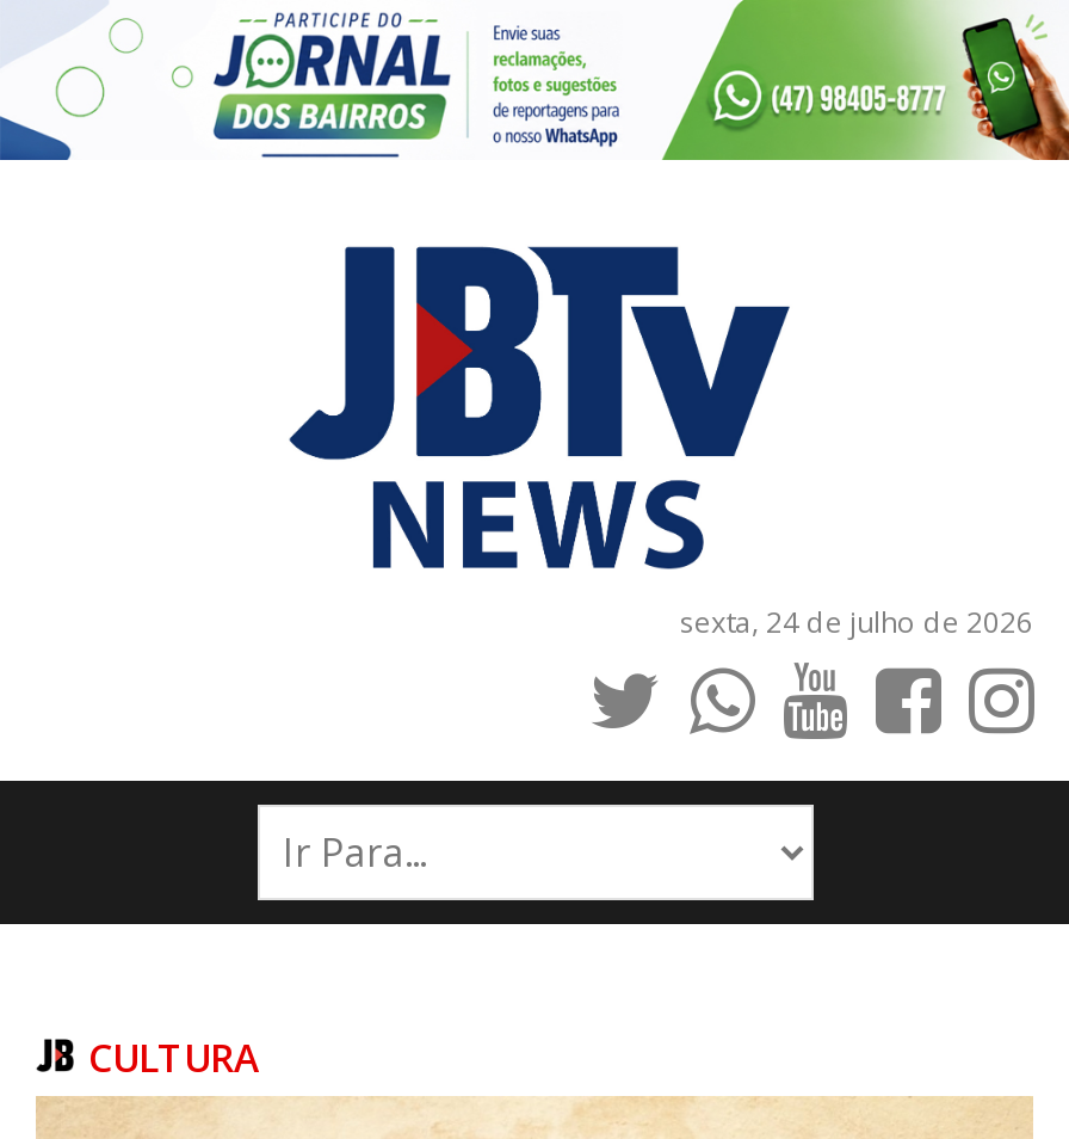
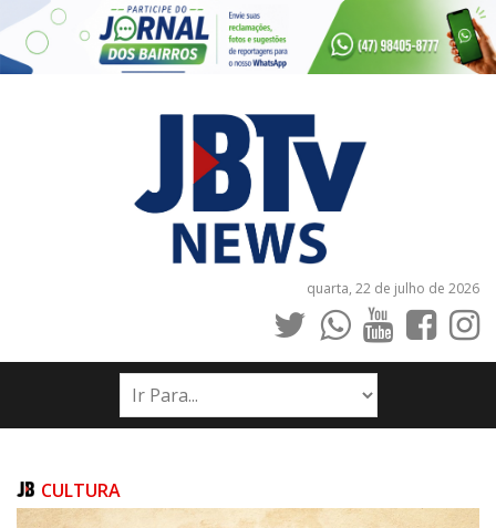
- sexta, 24 de julho de 2026
+ quarta, 22 de julho de 2026
